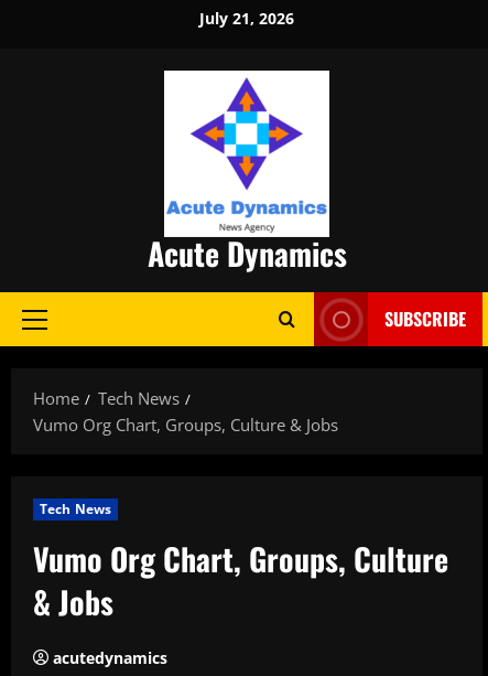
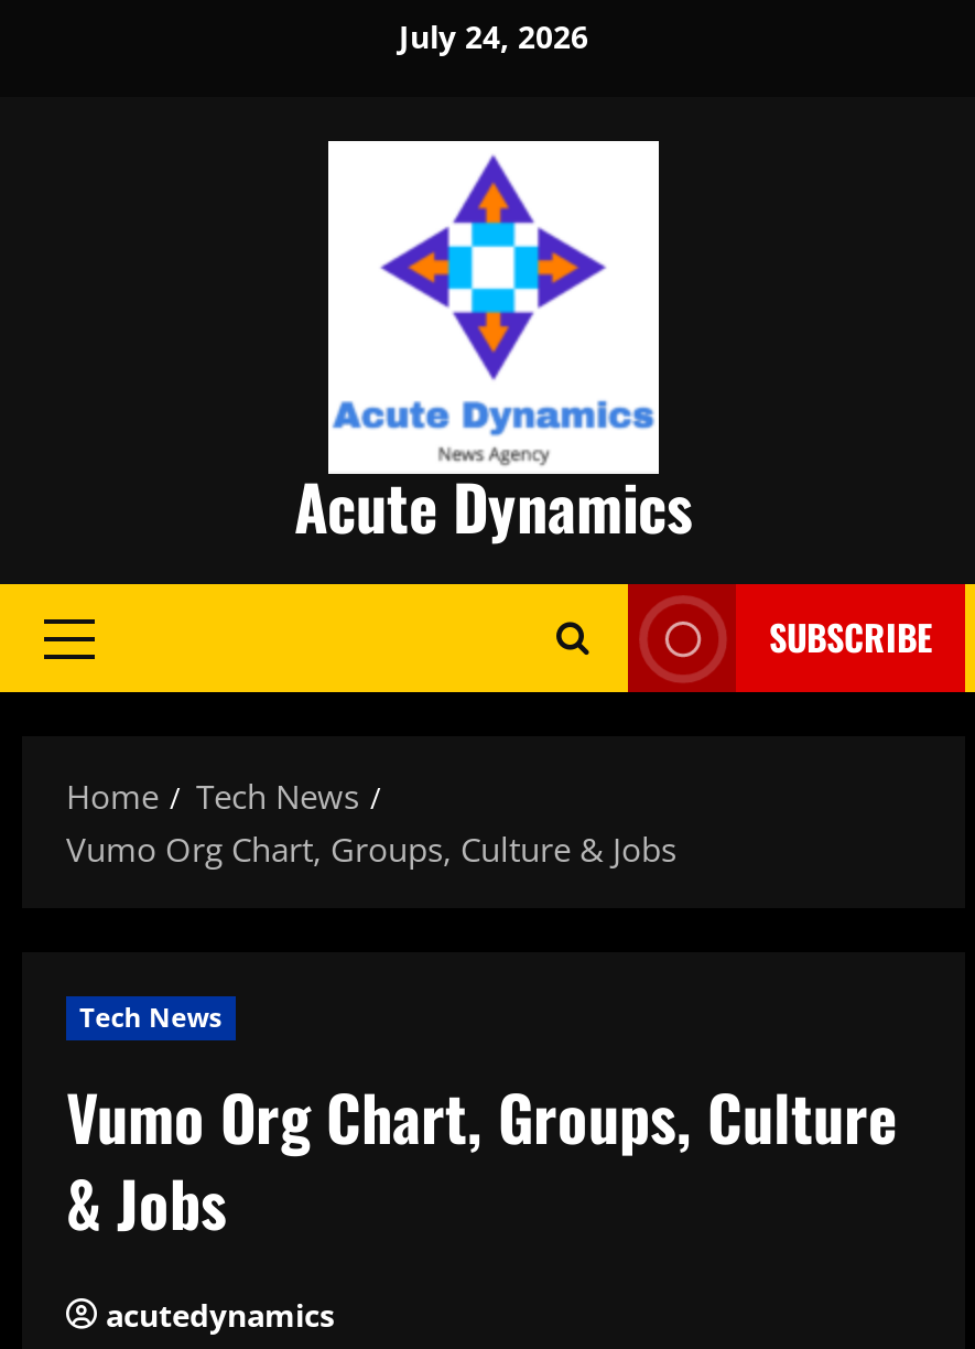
- July 21, 2026
+ July 24, 2026
